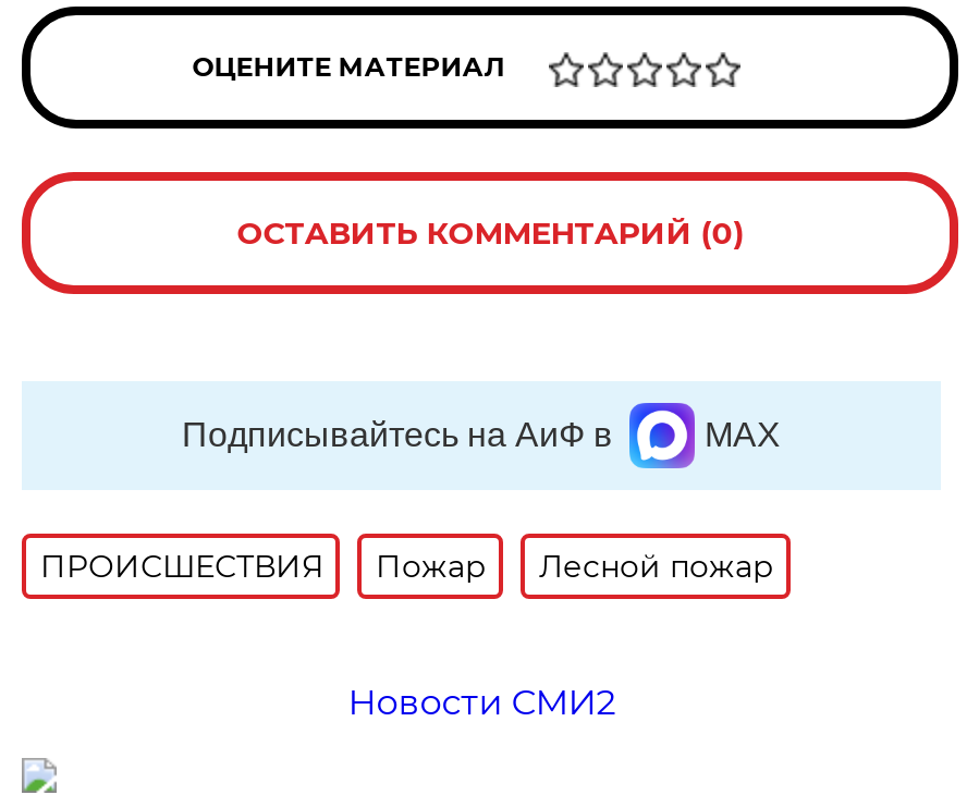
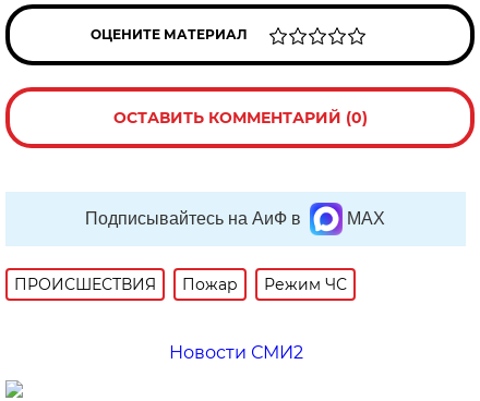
- Лесной пожар
+ Режим ЧС
